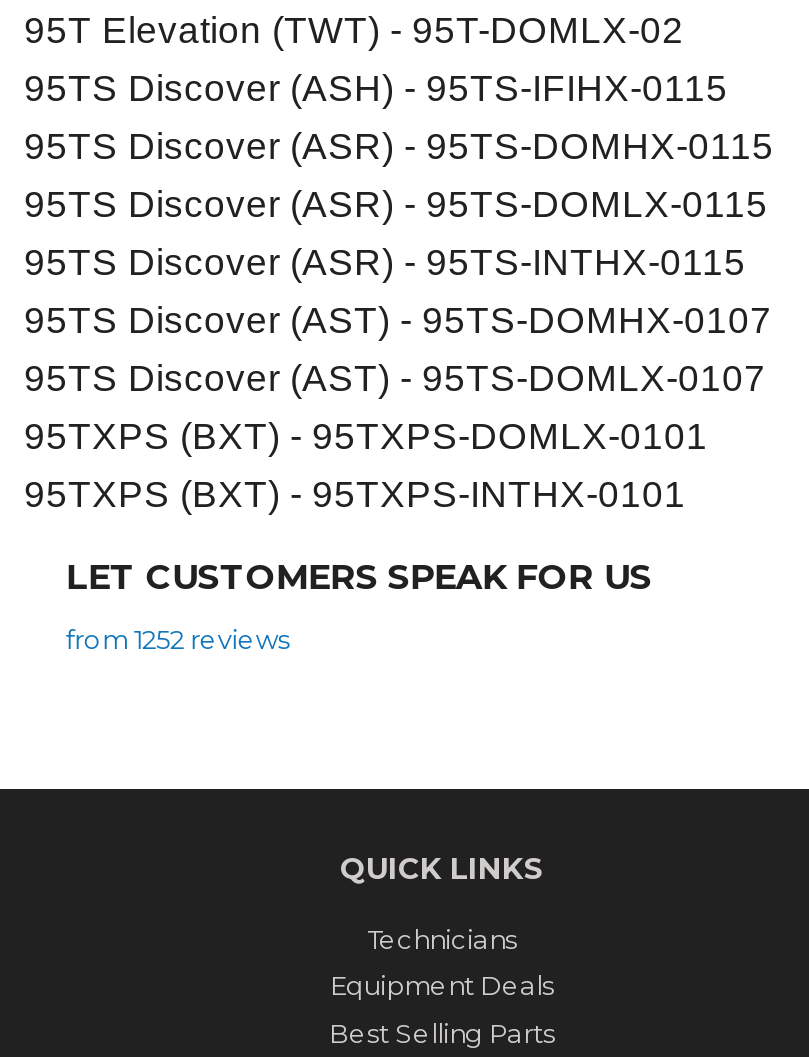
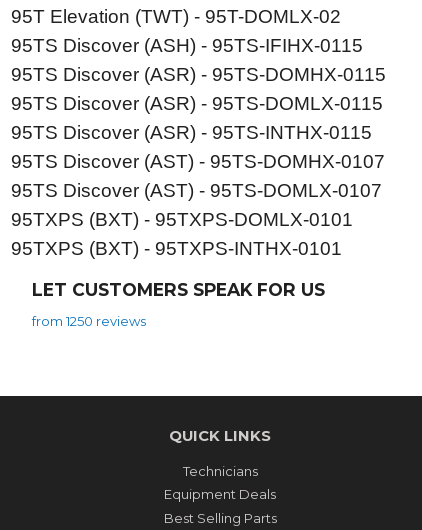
- from 1252 reviews
+ from 1250 reviews
